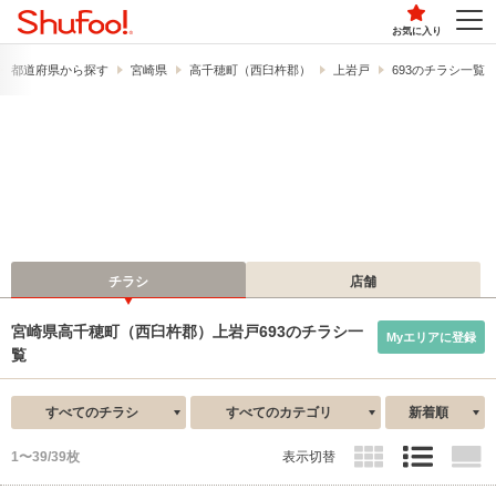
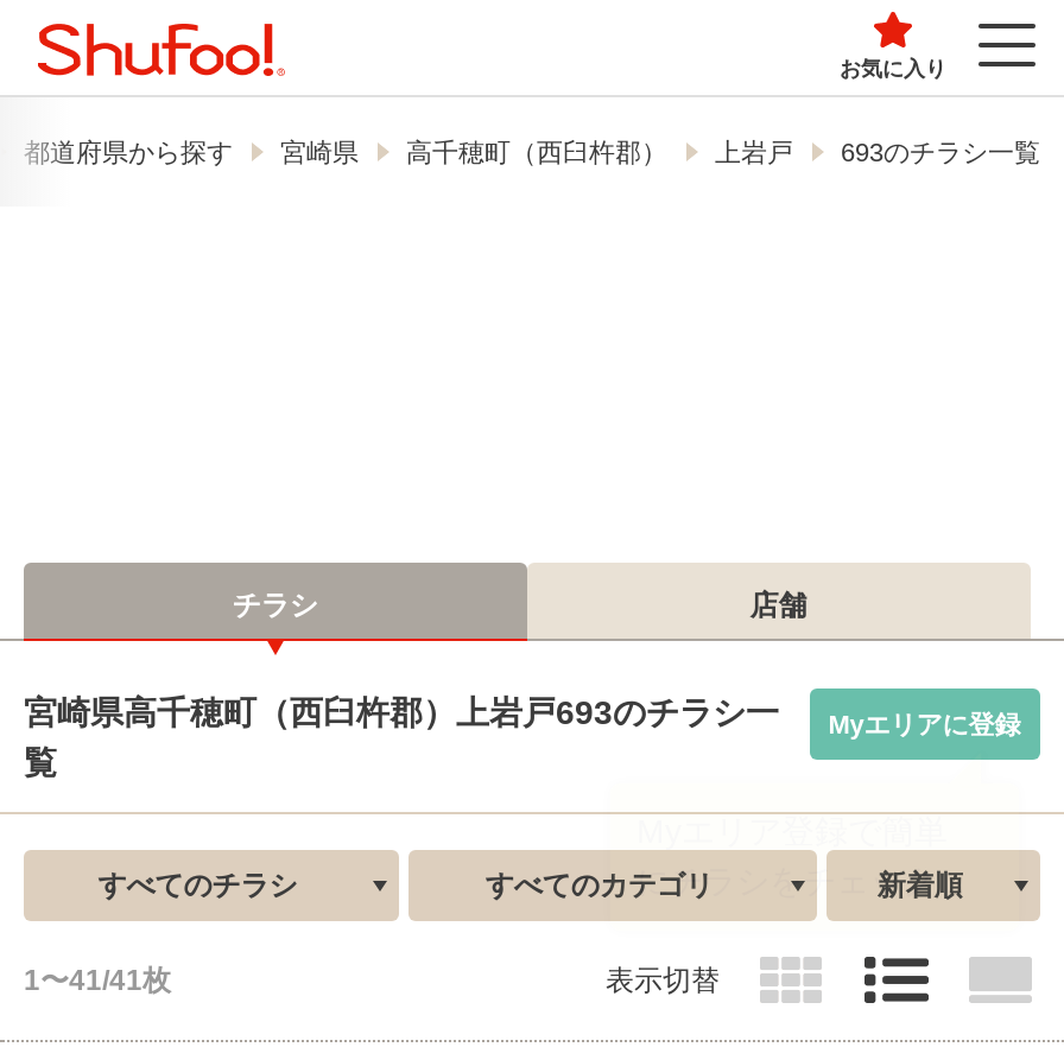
- 1〜39/39枚
+ 1〜41/41枚
